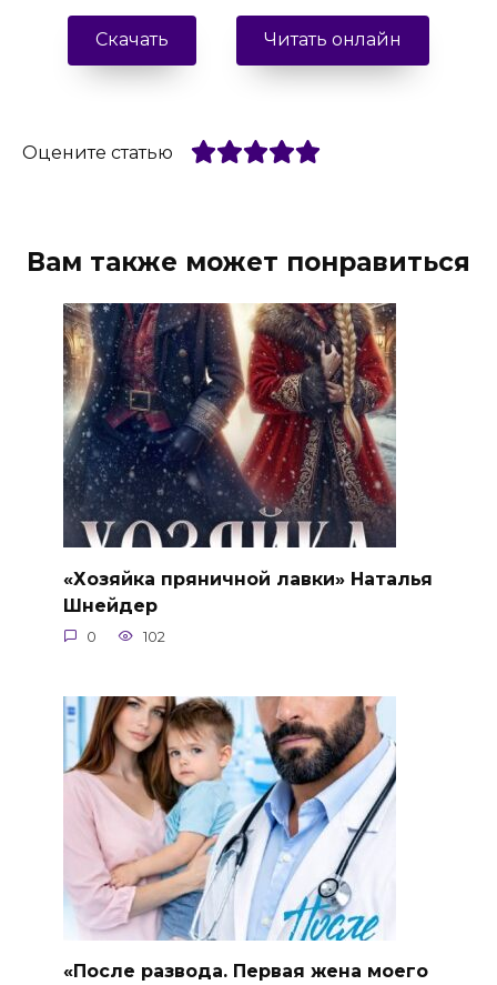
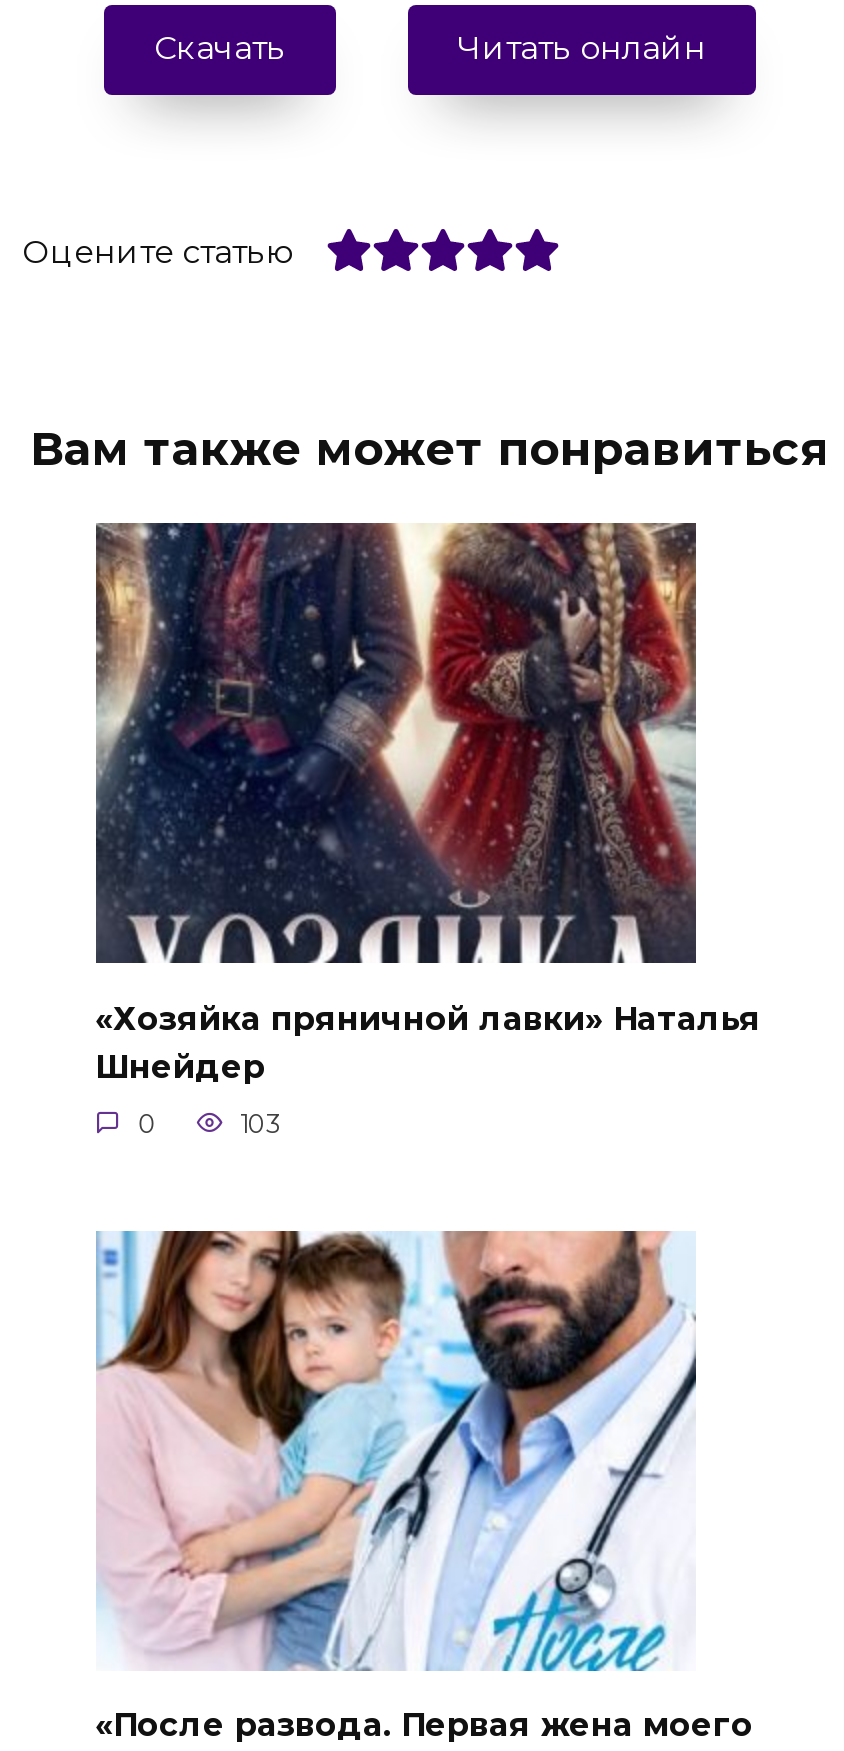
- 102
+ 103
